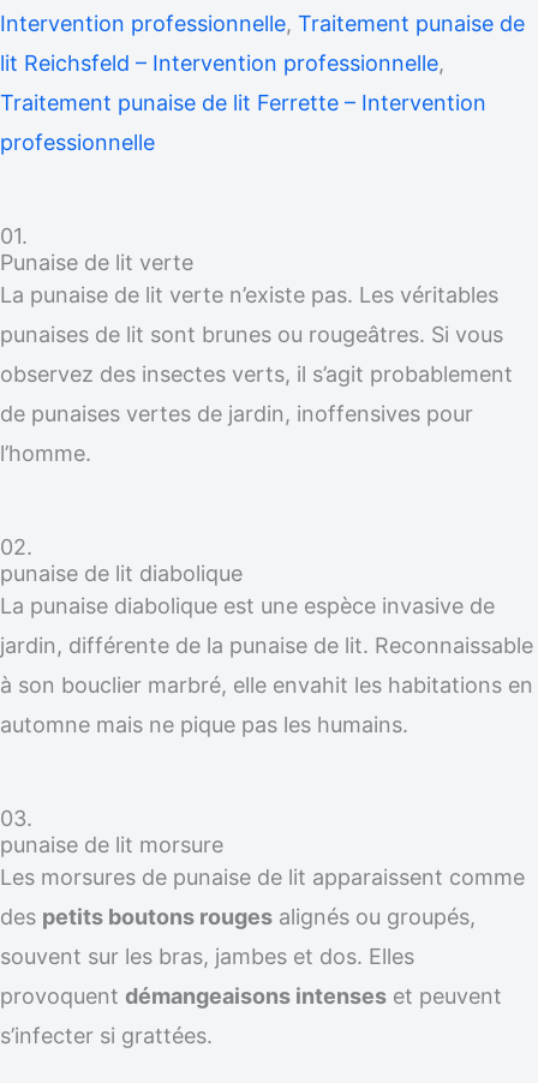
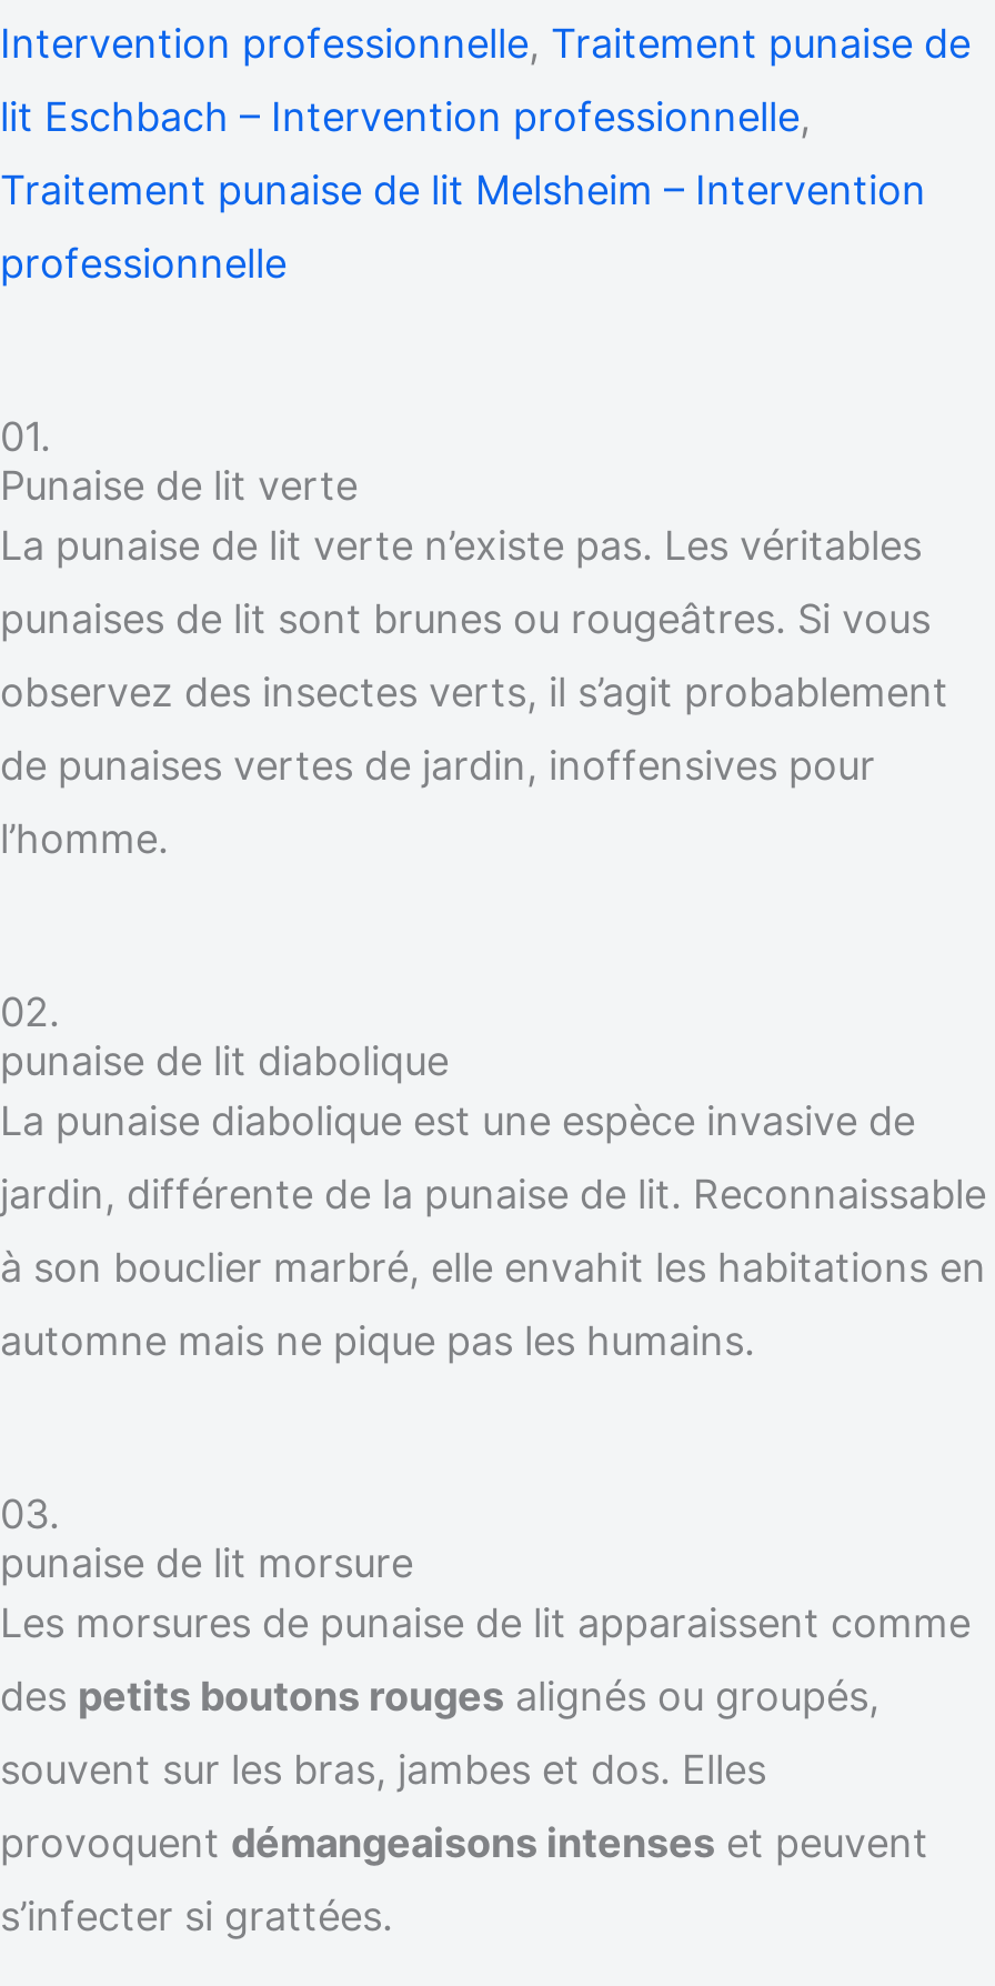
- lit Reichsfeld – Intervention professionnelle,
+ lit Eschbach – Intervention professionnelle,

- Traitement punaise de lit Ferrette – Intervention
+ Traitement punaise de lit Melsheim – Intervention
